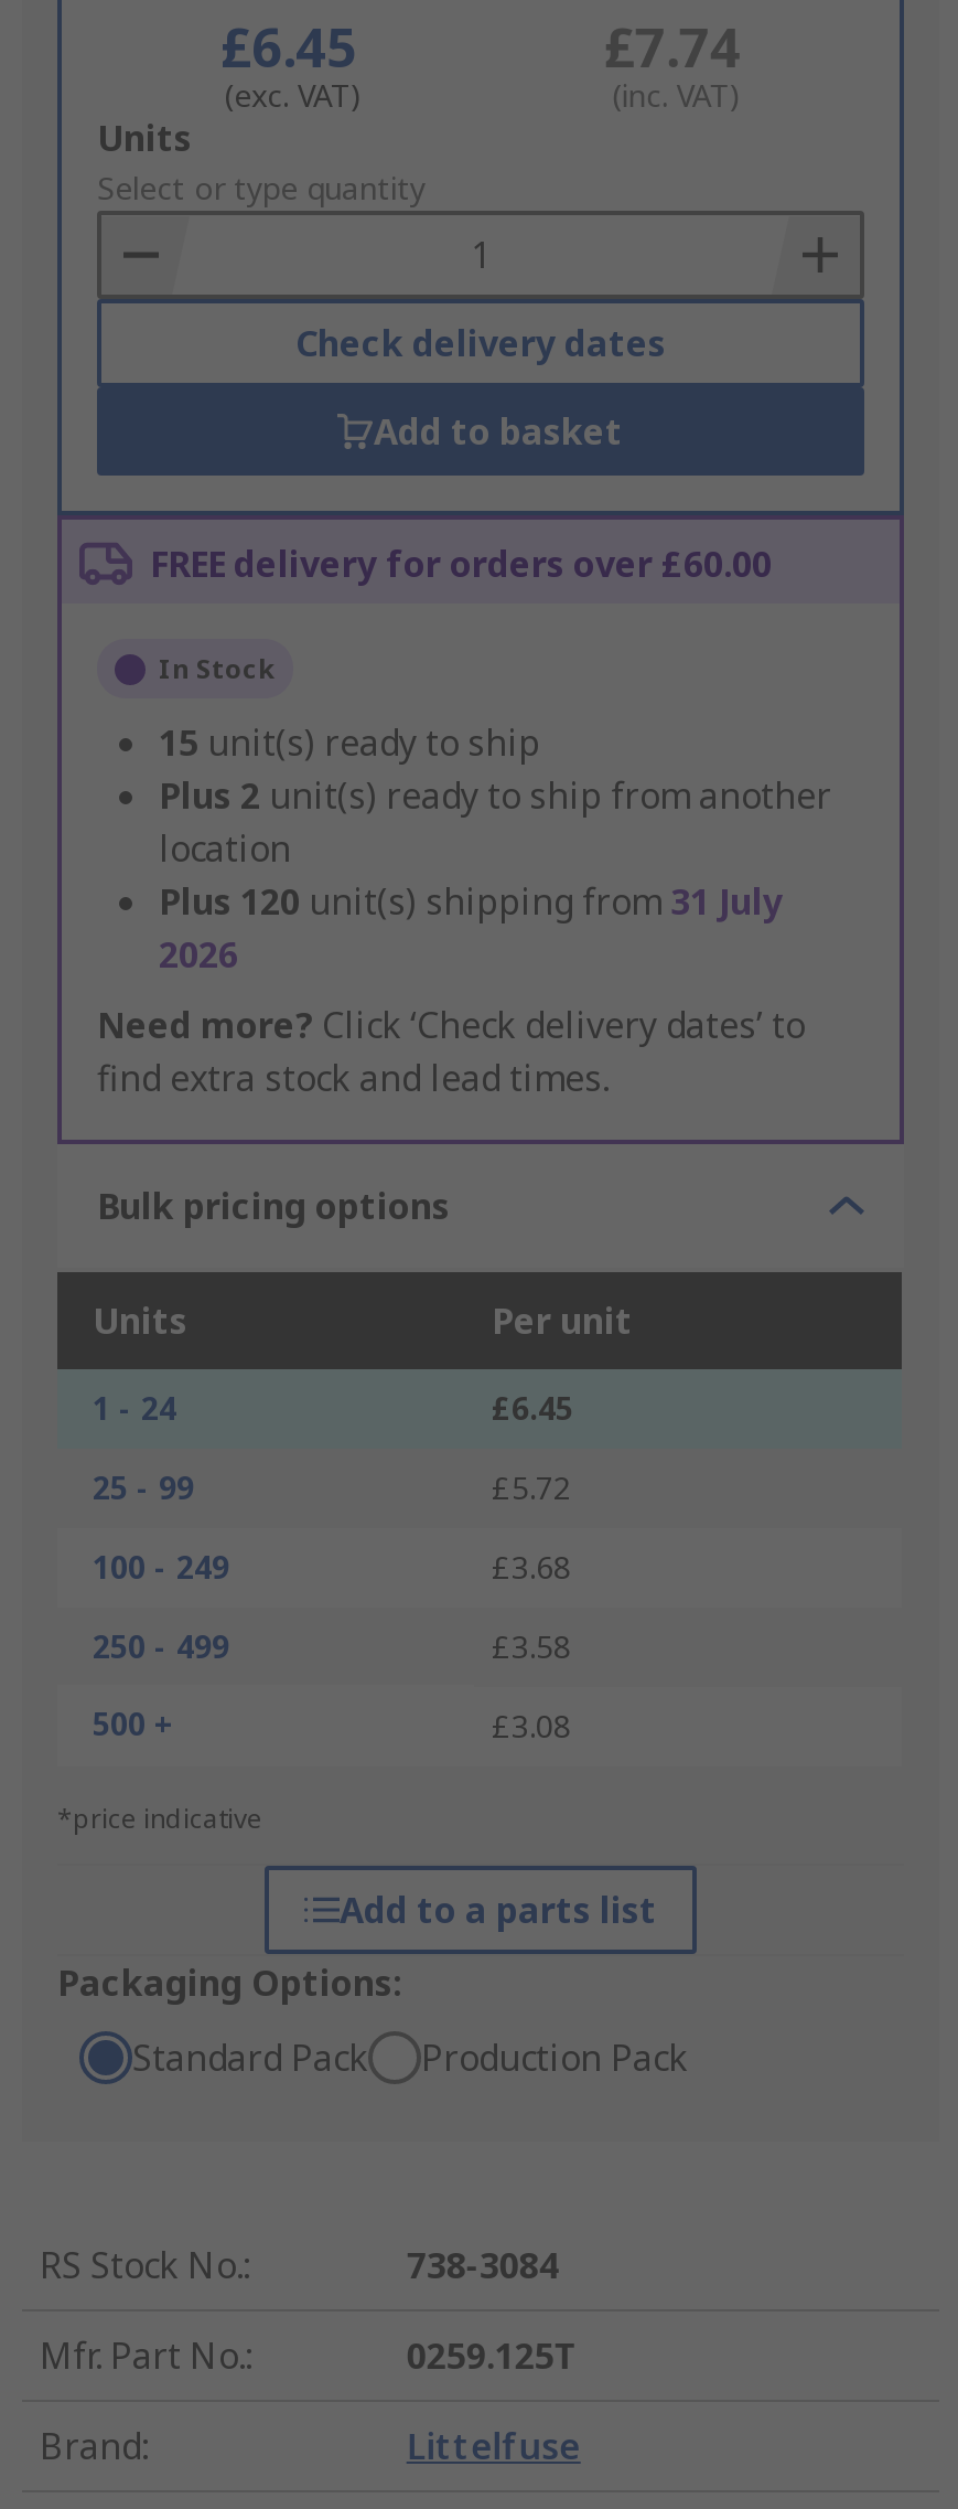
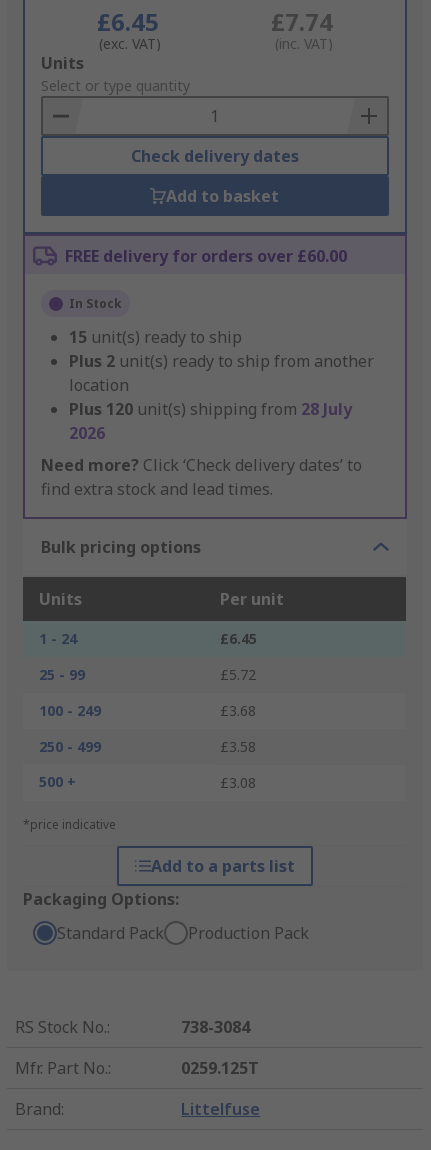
- Plus 120 unit(s) shipping from 31 July
+ Plus 120 unit(s) shipping from 28 July
